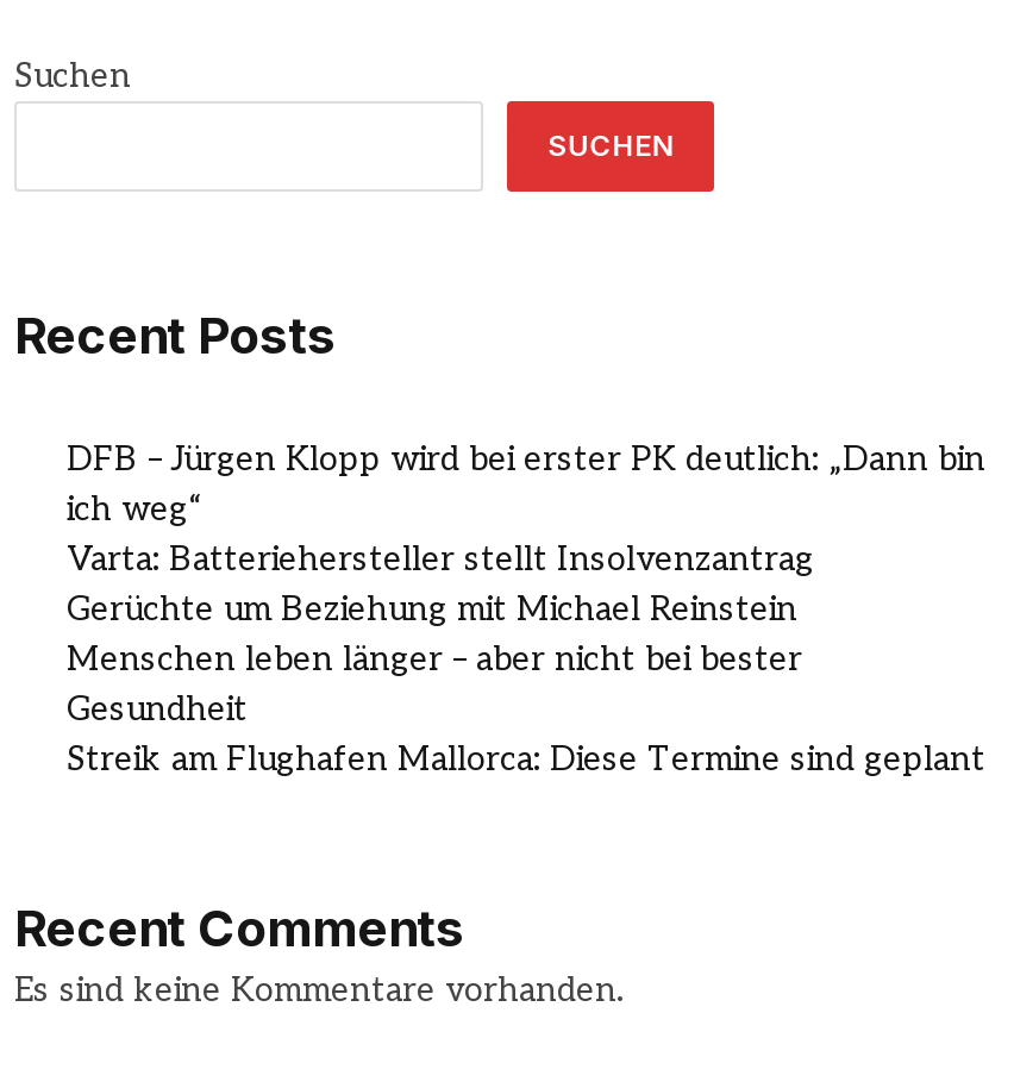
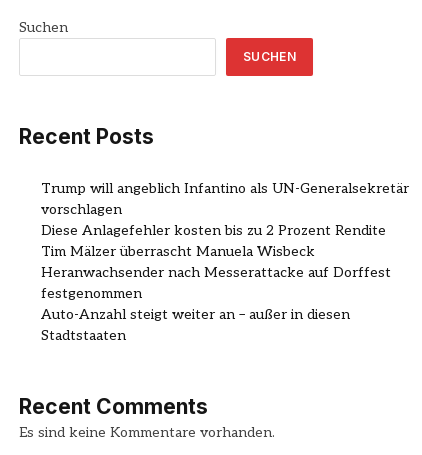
- DFB – Jürgen Klopp wird bei erster PK deutlich: „Dann bin
- ich weg“
- Varta: Batteriehersteller stellt Insolvenzantrag
- Gerüchte um Beziehung mit Michael Reinstein
- Menschen leben länger – aber nicht bei bester
- Gesundheit
- Streik am Flughafen Mallorca: Diese Termine sind geplant
+ Trump will angeblich Infantino als UN-Generalsekretär
+ vorschlagen
+ Diese Anlagefehler kosten bis zu 2 Prozent Rendite
+ Tim Mälzer überrascht Manuela Wisbeck
+ Heranwachsender nach Messerattacke auf Dorffest
+ festgenommen
+ Auto-Anzahl steigt weiter an – außer in diesen
+ Stadtstaaten
